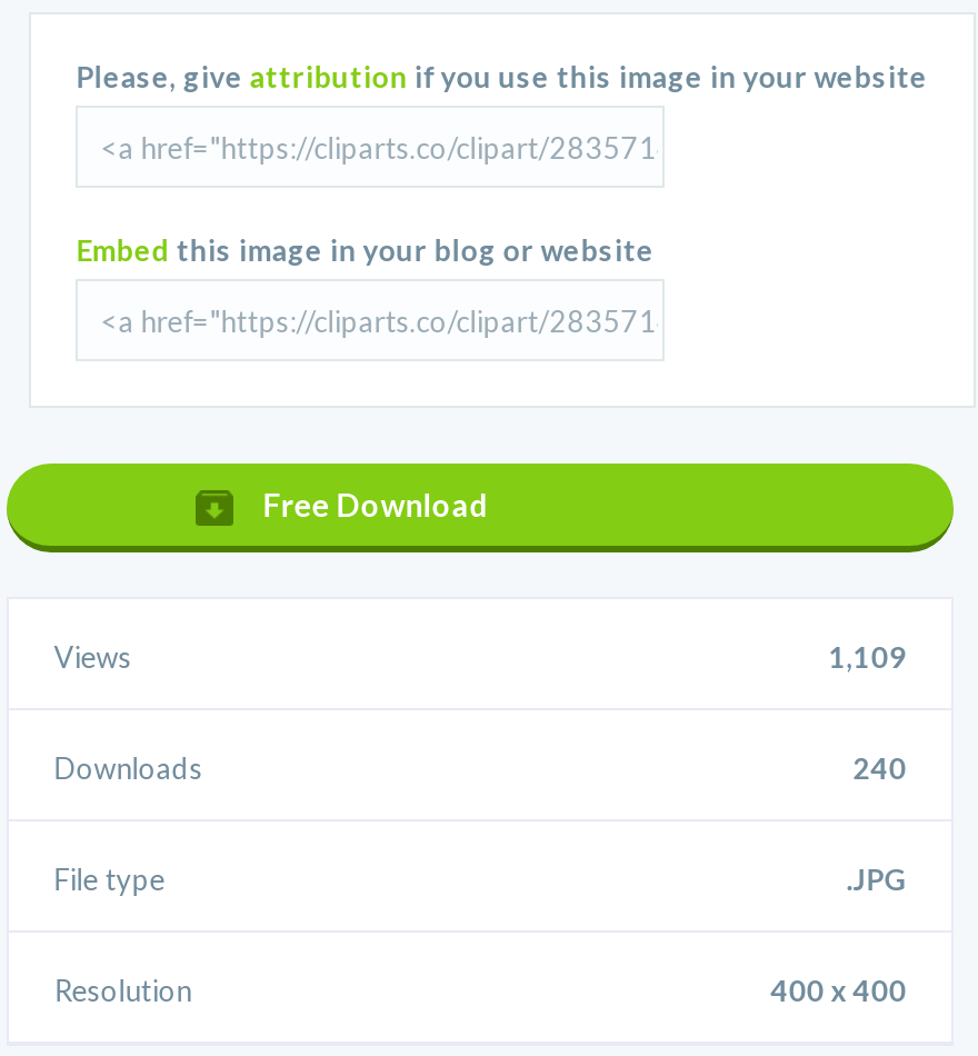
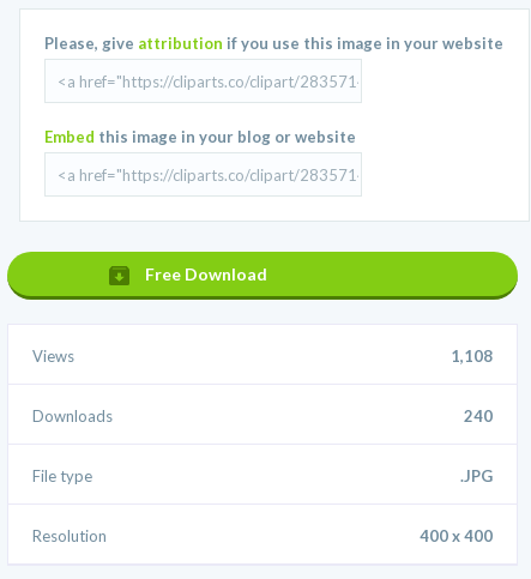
- 1,109
+ 1,108
